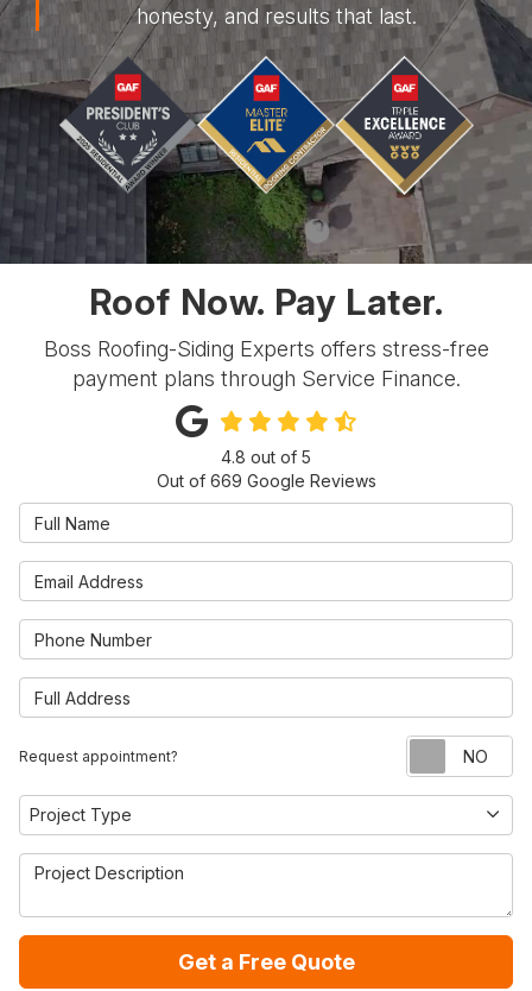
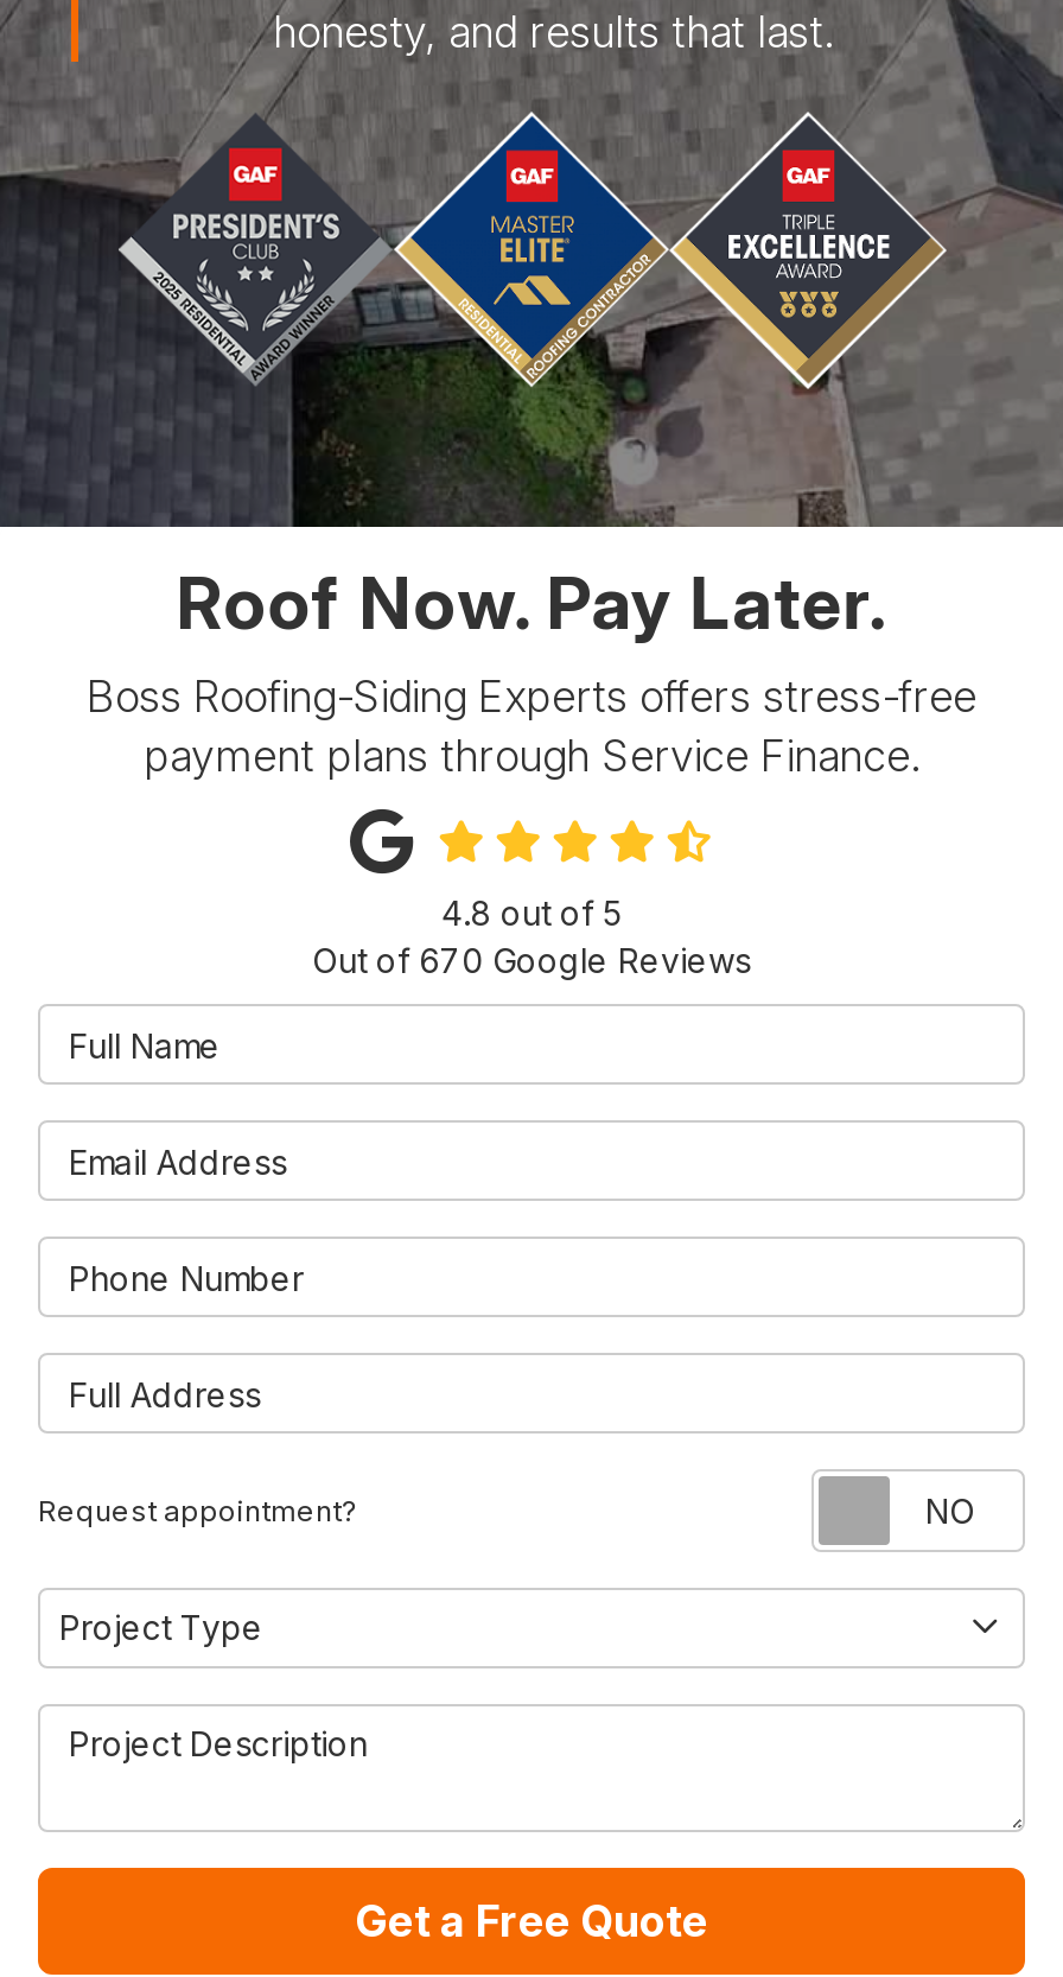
- Out of 669 Google Reviews
+ Out of 670 Google Reviews
